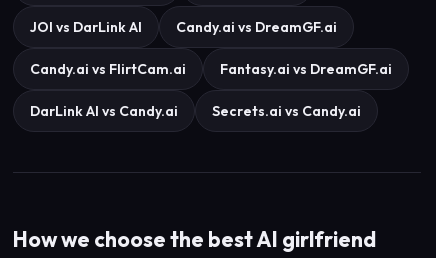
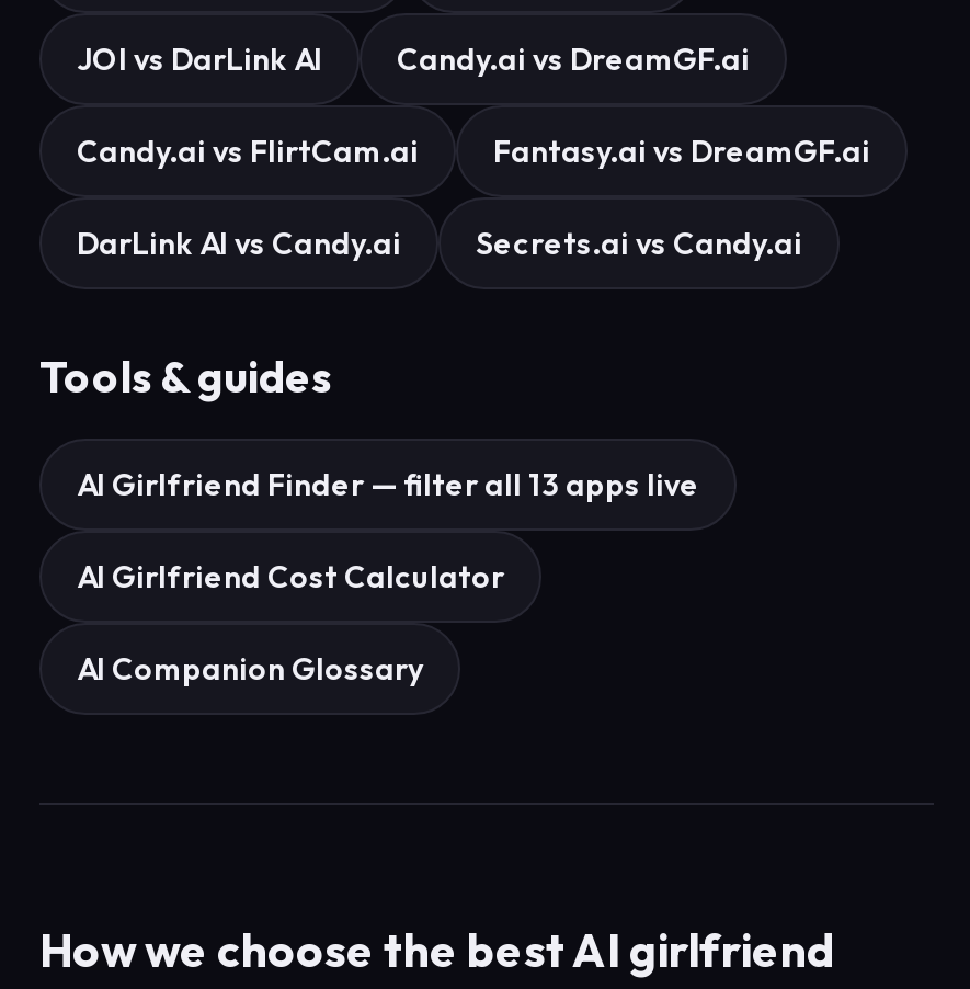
+ Tools & guides
+ AI Girlfriend Finder — filter all 13 apps live
+ AI Girlfriend Cost Calculator
+ AI Companion Glossary
